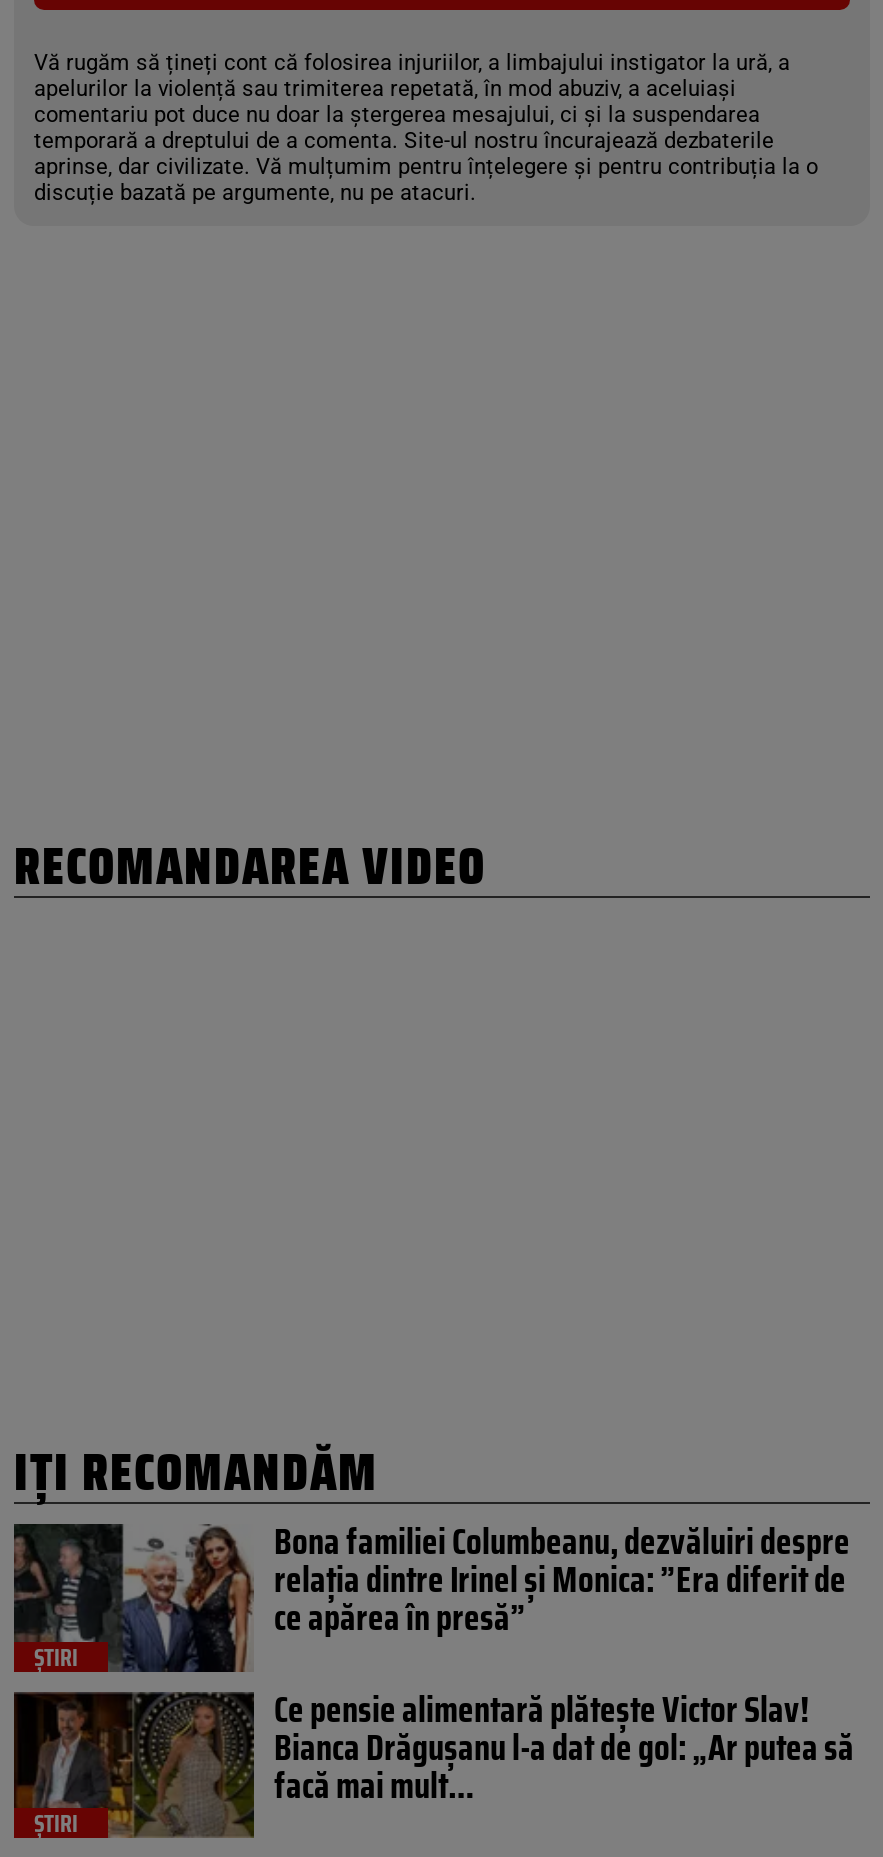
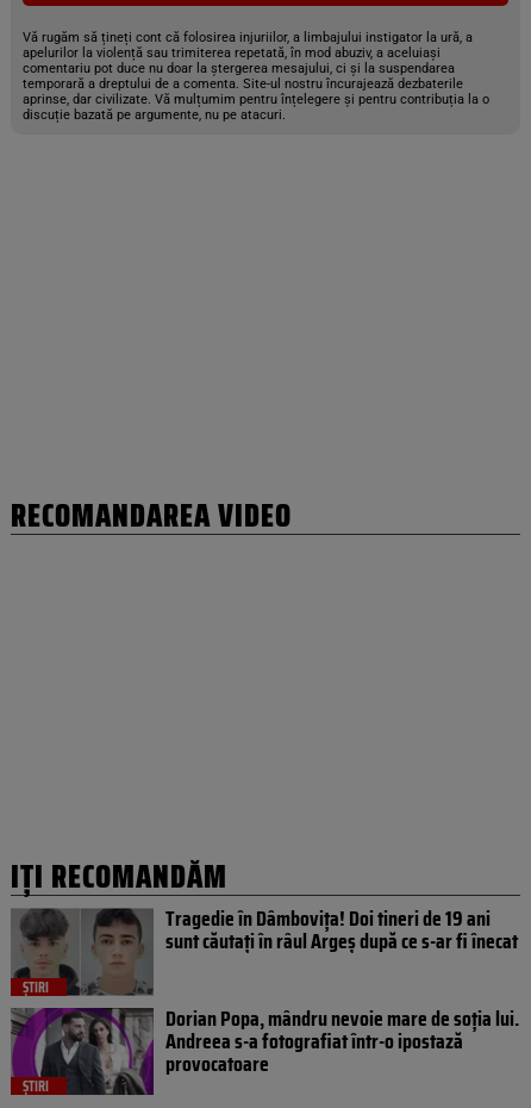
- [image]
- Bona familiei Columbeanu, dezvăluiri despre
- relația dintre Irinel și Monica: ”Era diferit de
- ce apărea în presă”
+ [image]
+ Tragedie în Dâmbovița! Doi tineri de 19 ani
+ sunt căutați în râul Argeș după ce s-ar fi înecat

- [image]
- Ce pensie alimentară plătește Victor Slav!
- Bianca Drăgușanu l-a dat de gol: „Ar putea să
- facă mai mult…
+ [image]
+ Dorian Popa, mândru nevoie mare de soția lui.
+ Andreea s-a fotografiat într-o ipostază
+ provocatoare
